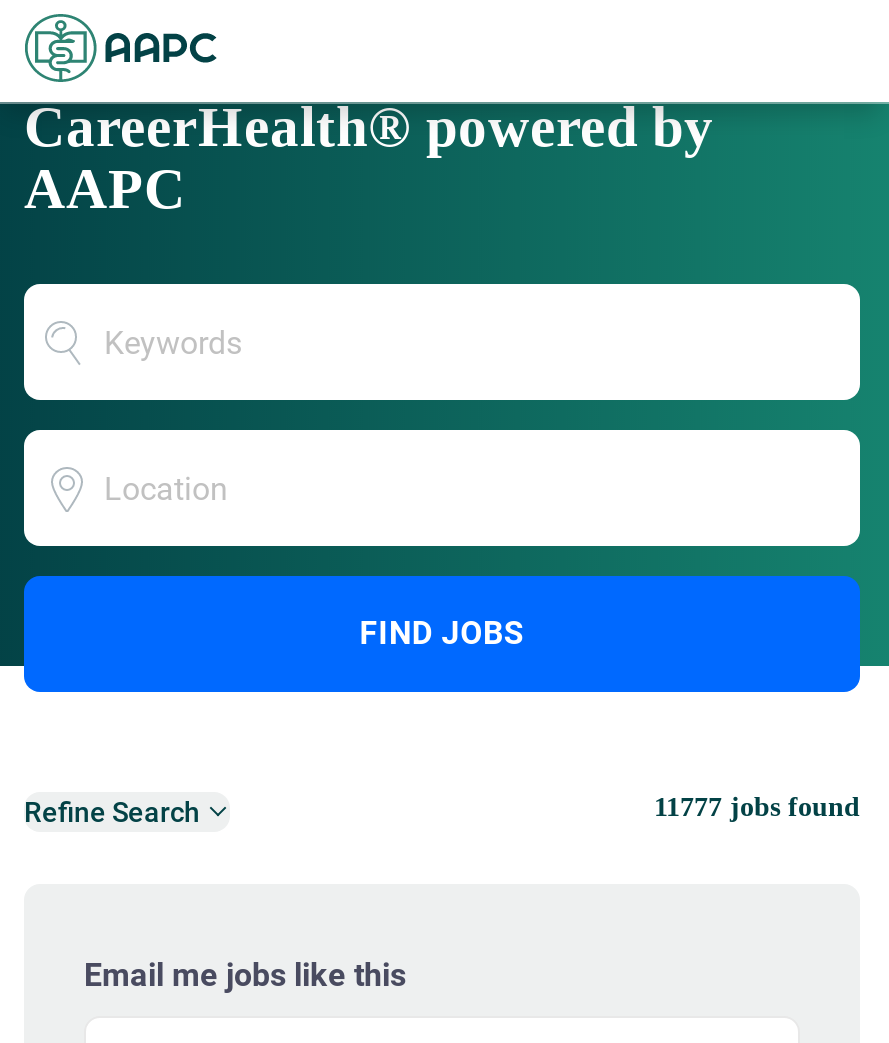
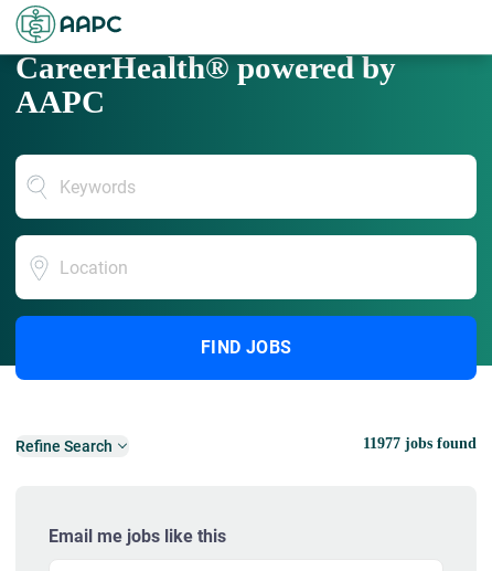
- 11777 jobs found
+ 11977 jobs found
